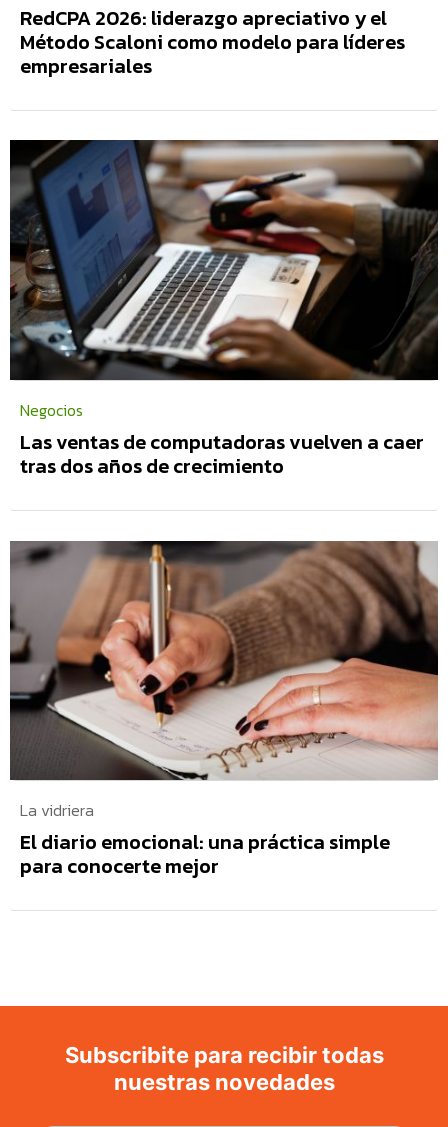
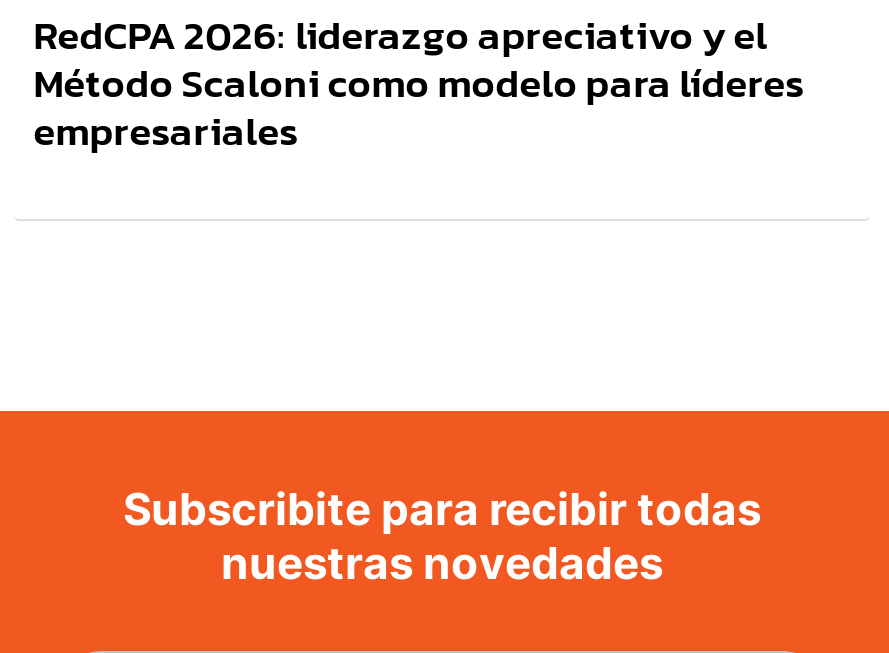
- [image]
- Negocios
- Las ventas de computadoras vuelven a caer
- tras dos años de crecimiento

- [image]
- La vidriera
- El diario emocional: una práctica simple
- para conocerte mejor
